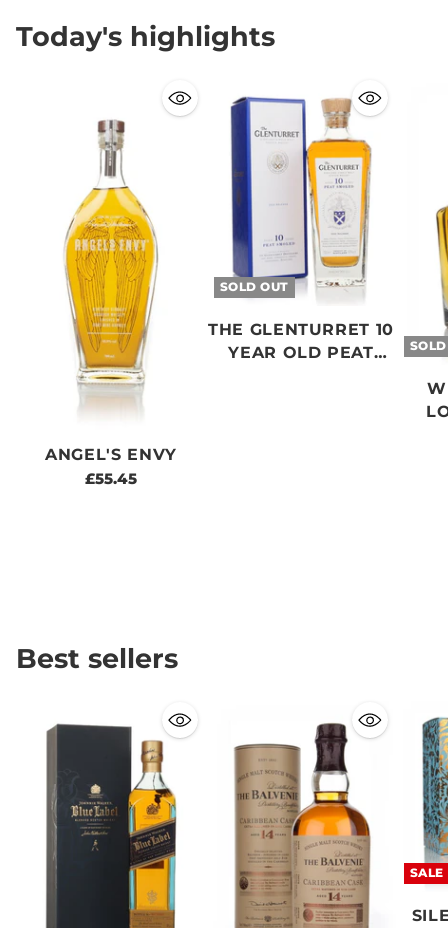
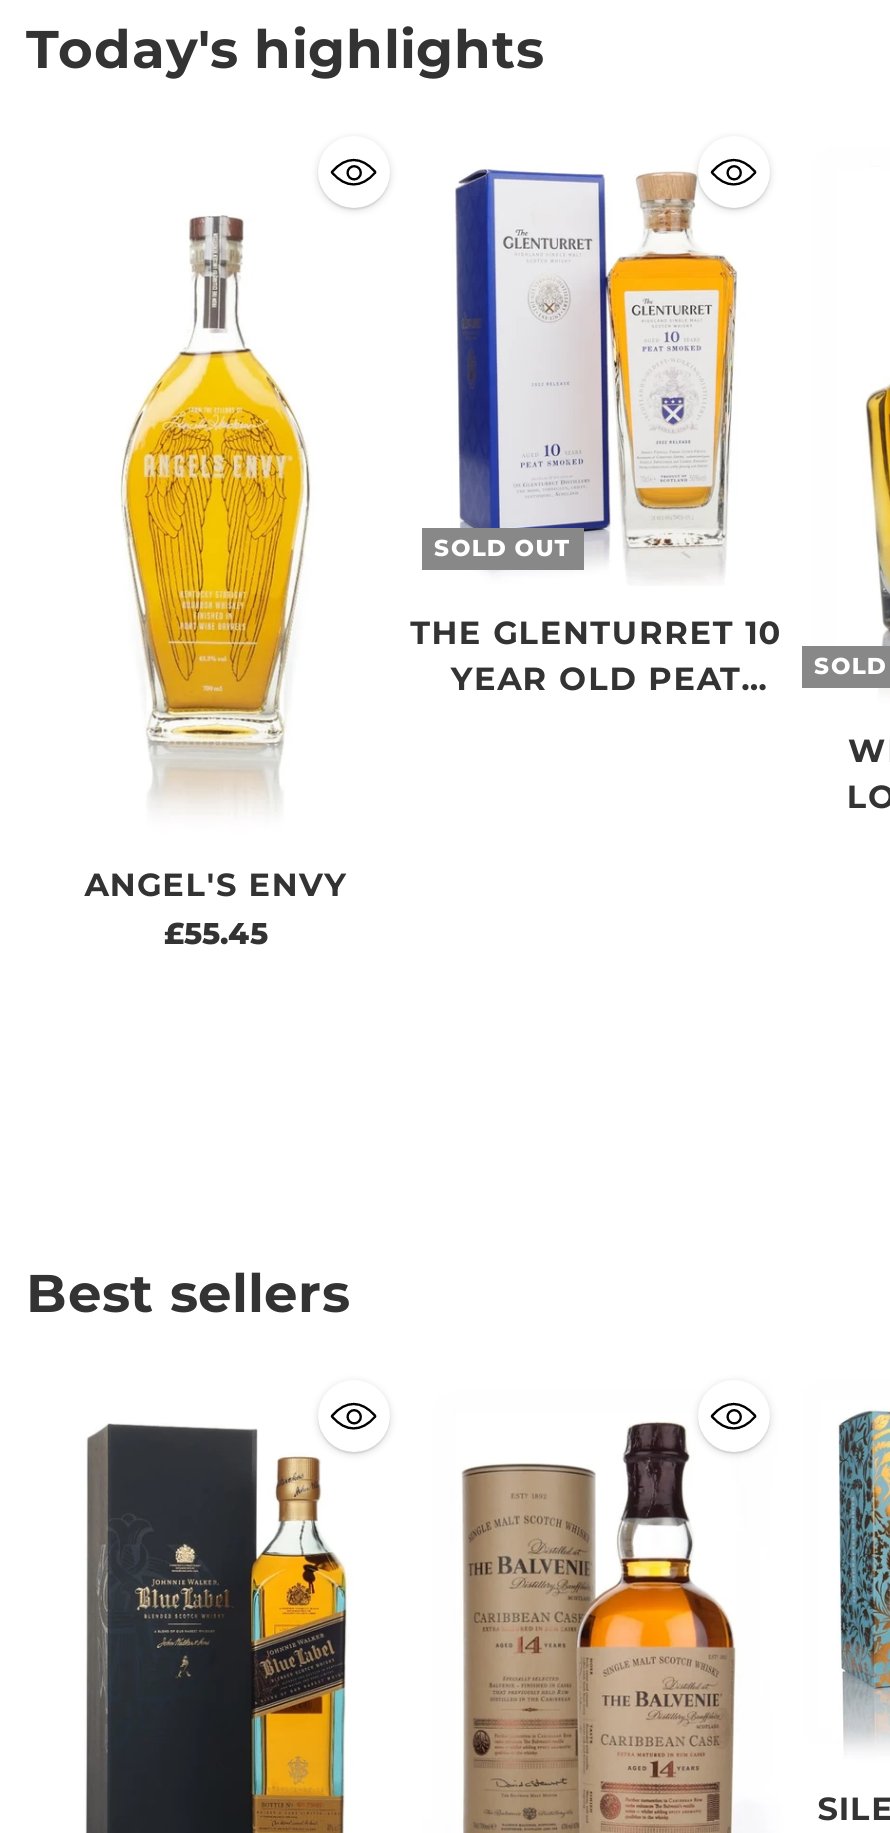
- SALE
